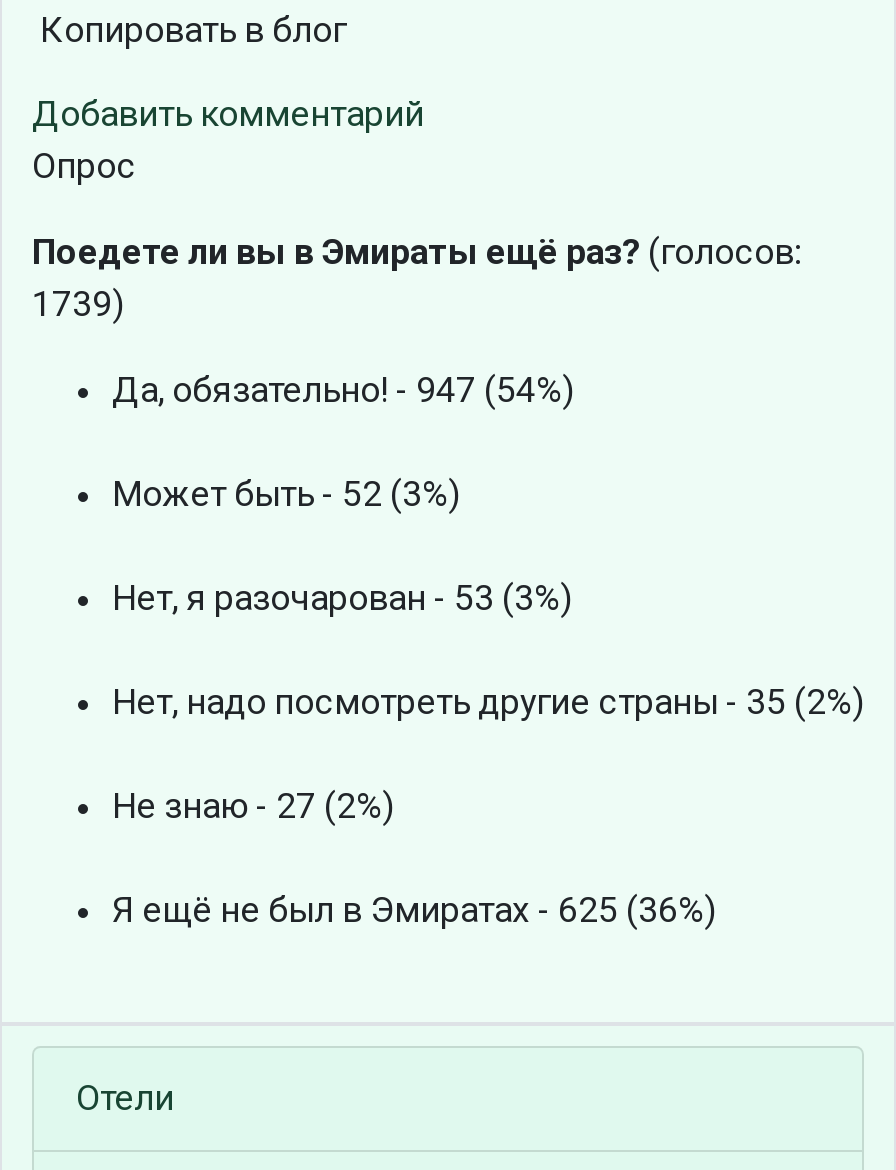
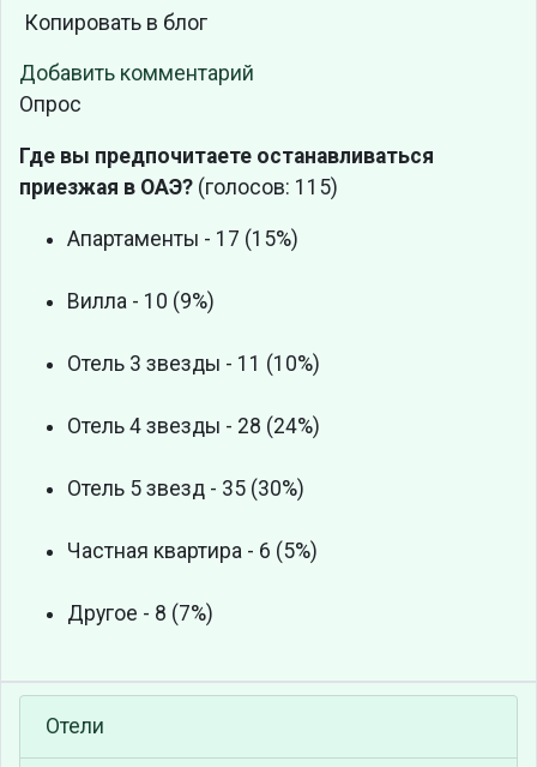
- Поедете ли вы в Эмираты ещё раз? (голосов:
- 1739)
- Да, обязательно! - 947 (54%)
- Может быть - 52 (3%)
- Нет, я разочарован - 53 (3%)
- Нет, надо посмотреть другие страны - 35 (2%)
- Не знаю - 27 (2%)
- Я ещё не был в Эмиратах - 625 (36%)
+ Где вы предпочитаете останавливаться
+ приезжая в ОАЭ? (голосов: 115)
+ Апартаменты - 17 (15%)
+ Вилла - 10 (9%)
+ Отель 3 звезды - 11 (10%)
+ Отель 4 звезды - 28 (24%)
+ Отель 5 звезд - 35 (30%)
+ Частная квартира - 6 (5%)
+ Другое - 8 (7%)
